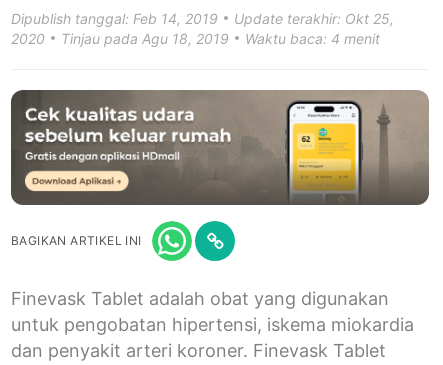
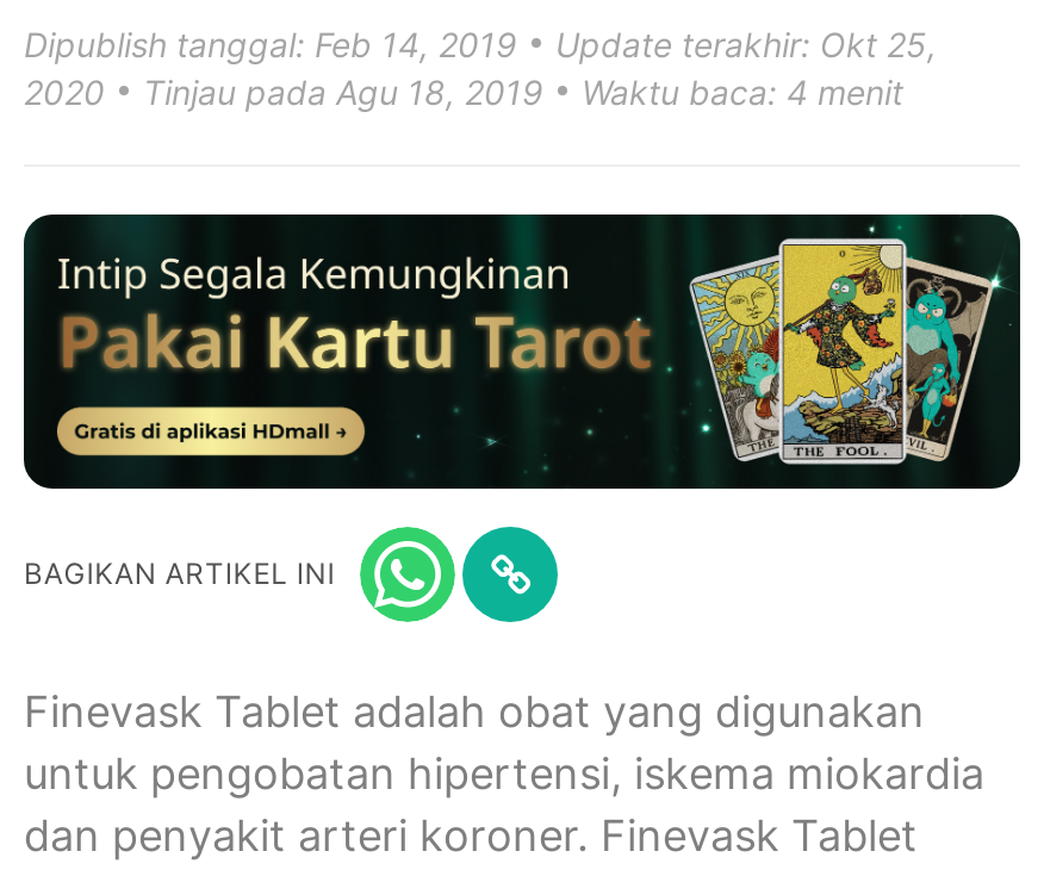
- [image]
+ [image]
